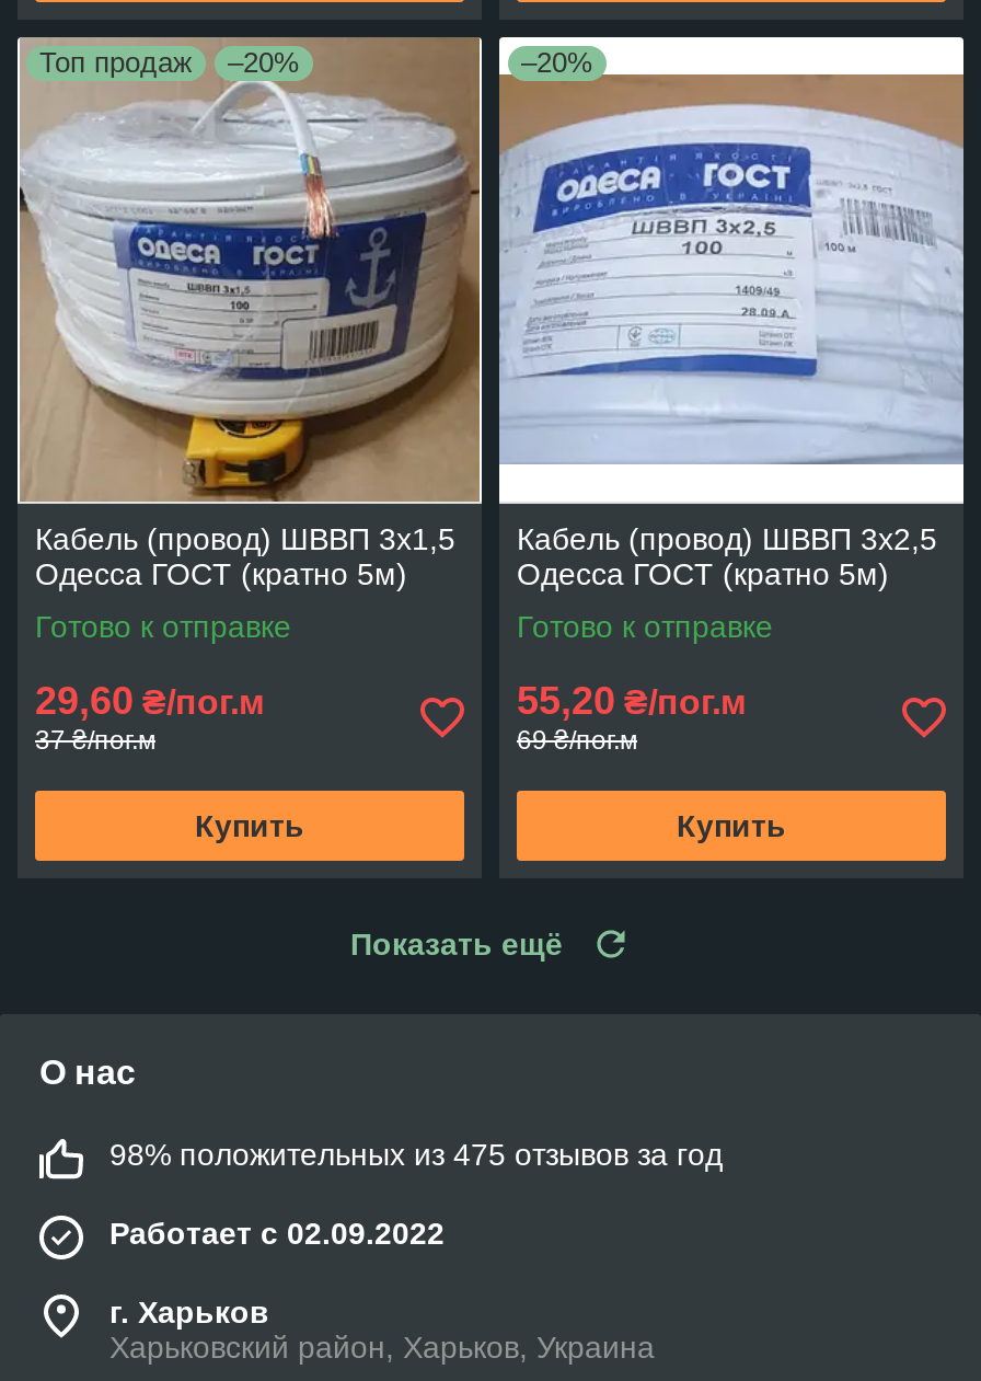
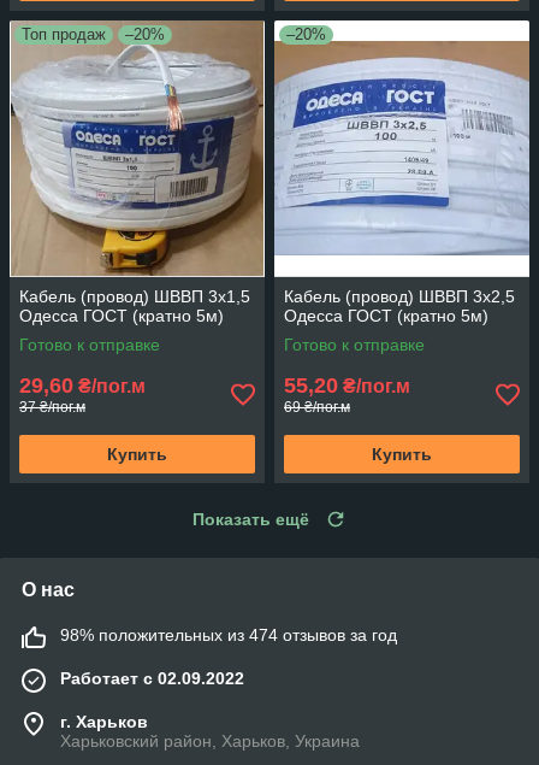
- 98% положительных из 475 отзывов за год
+ 98% положительных из 474 отзывов за год
